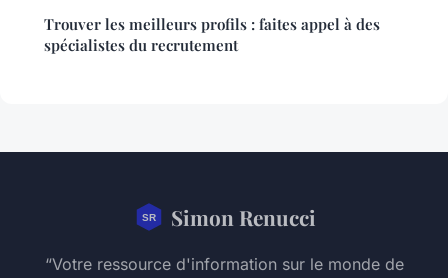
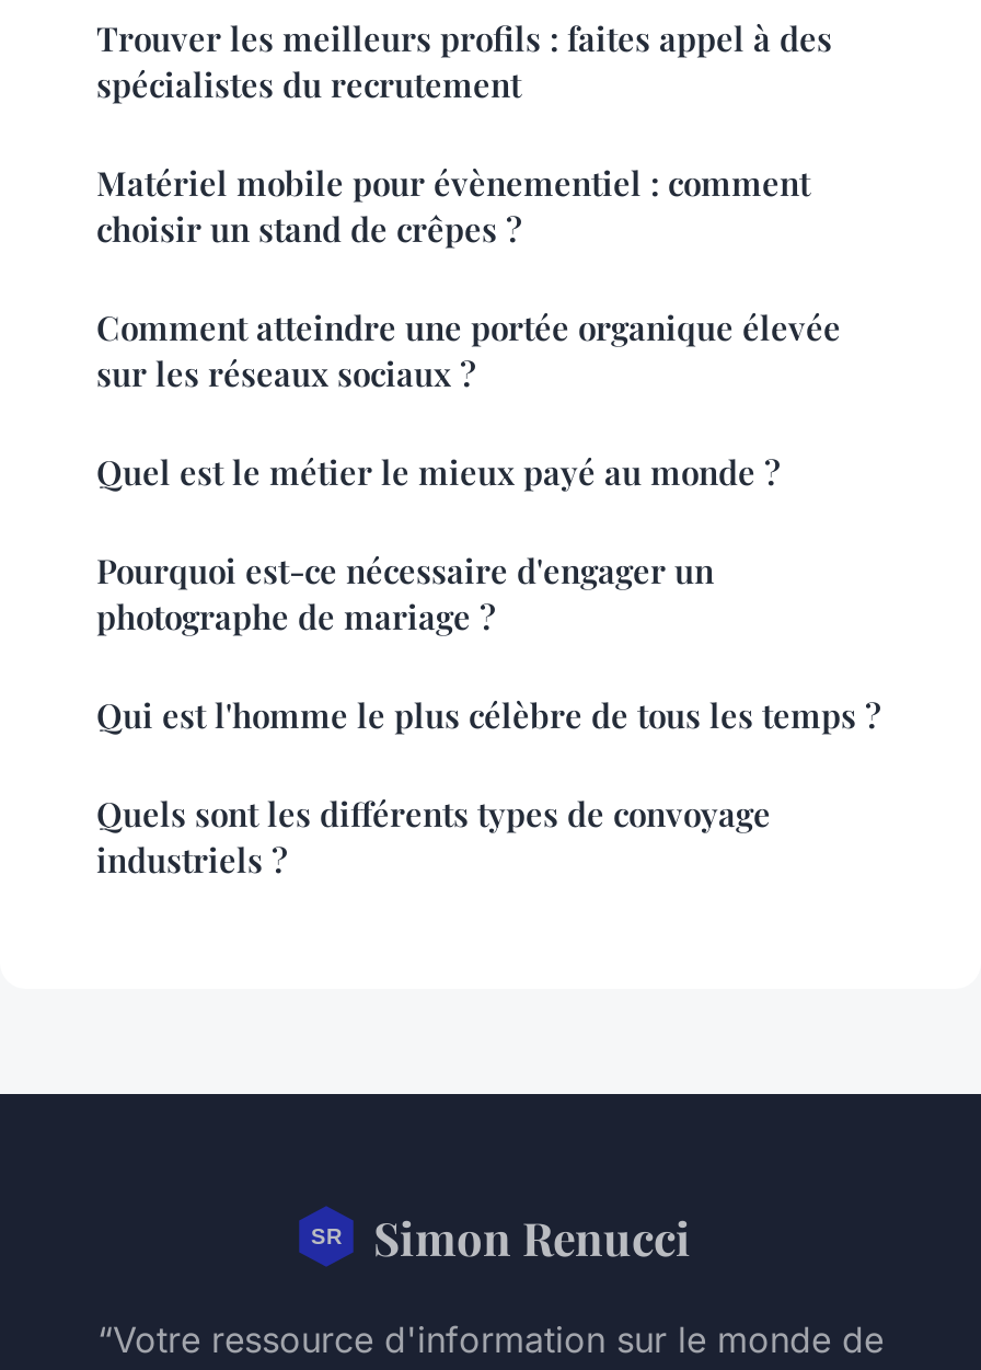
+ Matériel mobile pour évènementiel : comment
+ choisir un stand de crêpes ?
+ Comment atteindre une portée organique élevée
+ sur les réseaux sociaux ?
+ Quel est le métier le mieux payé au monde ?
+ Pourquoi est-ce nécessaire d'engager un
+ photographe de mariage ?
+ Qui est l'homme le plus célèbre de tous les temps ?
+ Quels sont les différents types de convoyage
+ industriels ?
